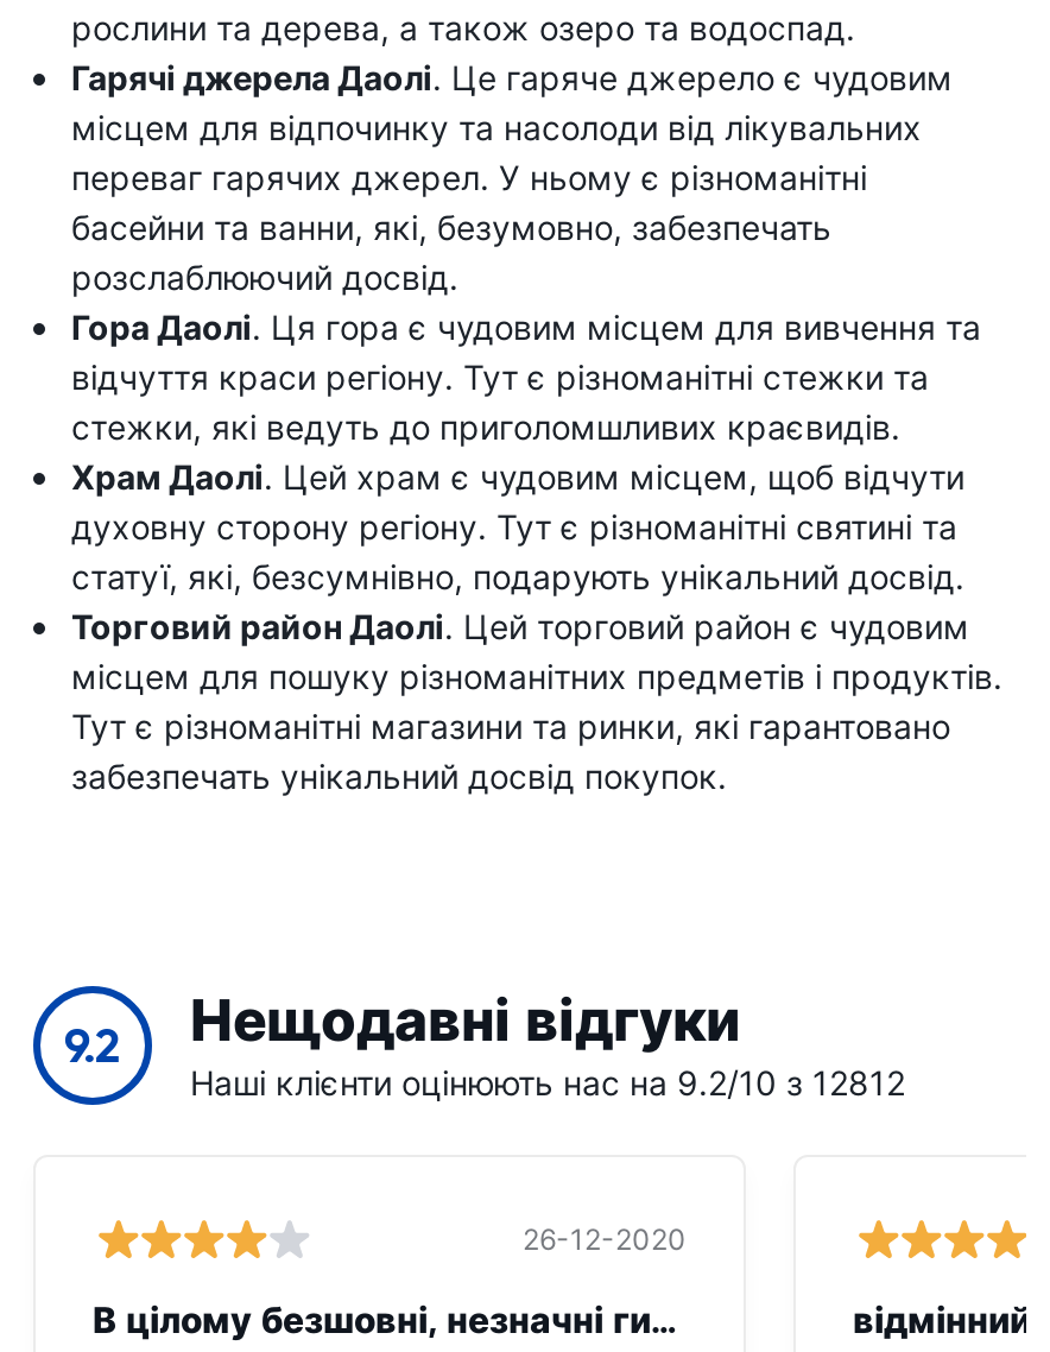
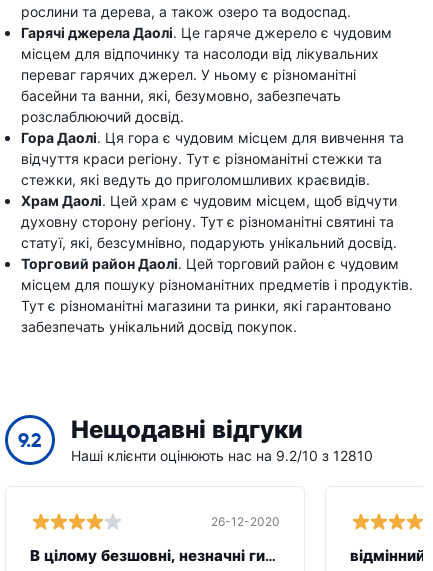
- Наші клієнти оцінюють нас на 9.2/10 з 12812
+ Наші клієнти оцінюють нас на 9.2/10 з 12810
